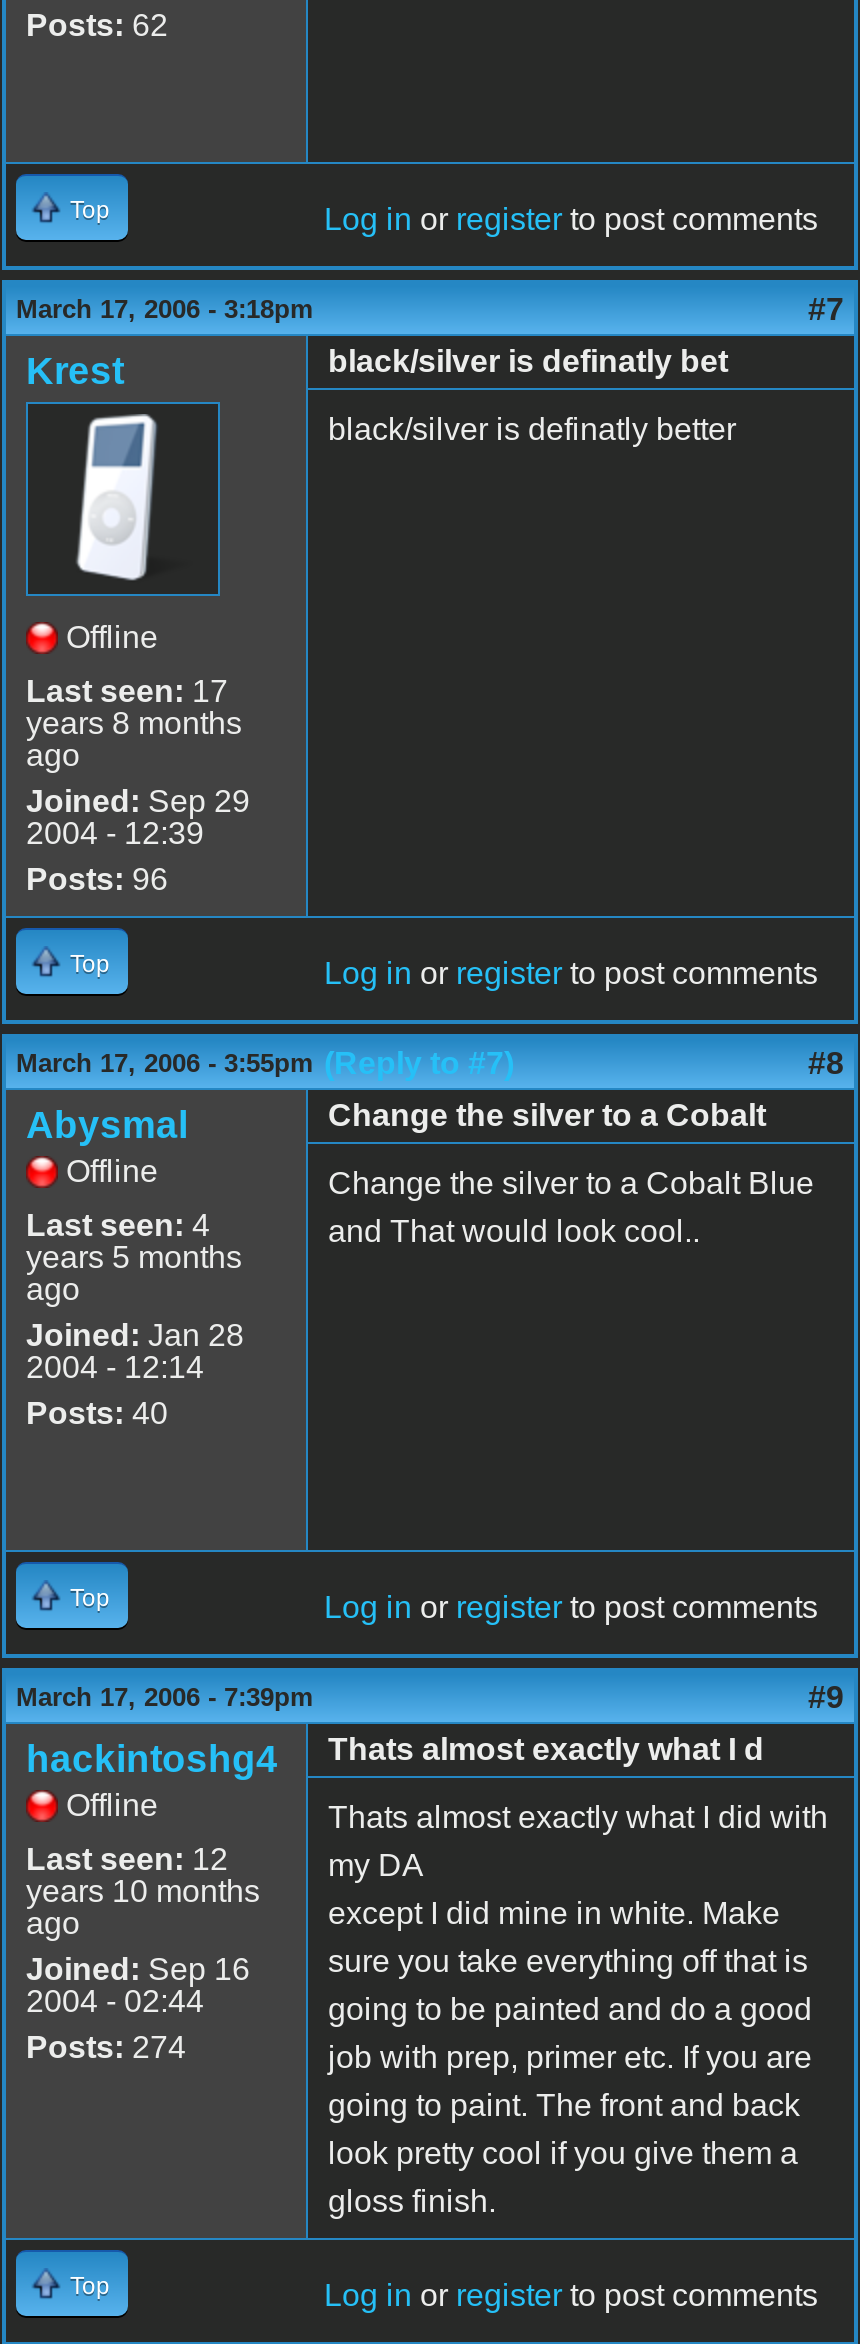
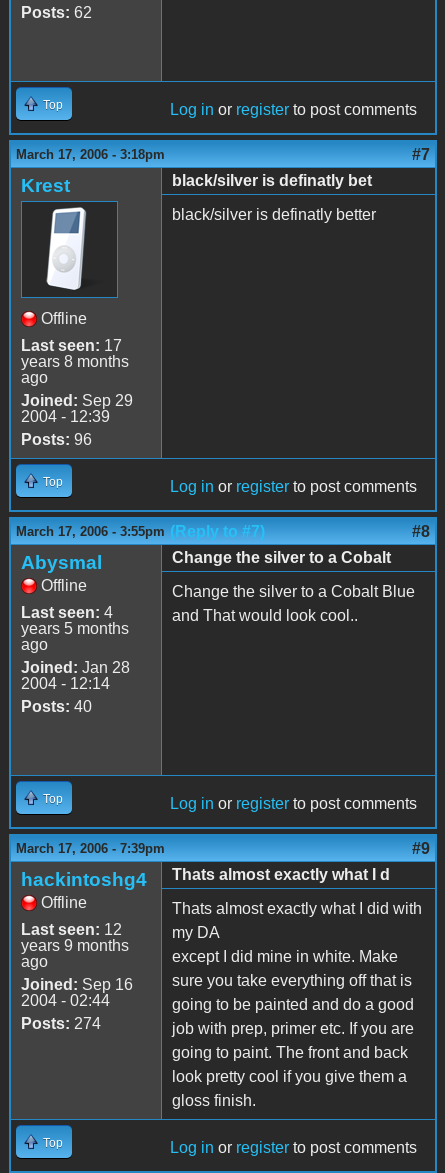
- years 10 months
+ years 9 months
